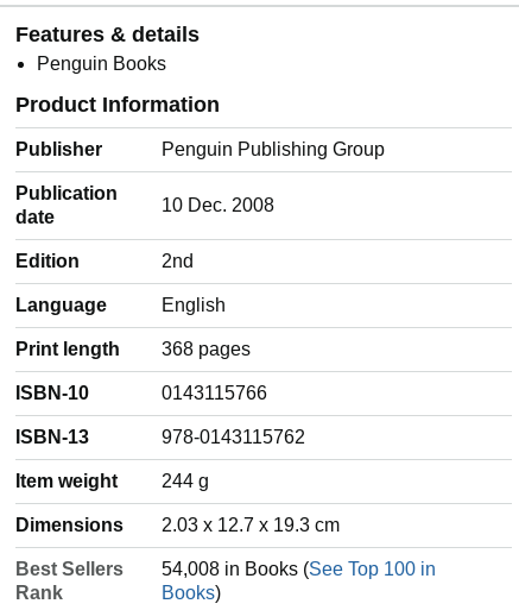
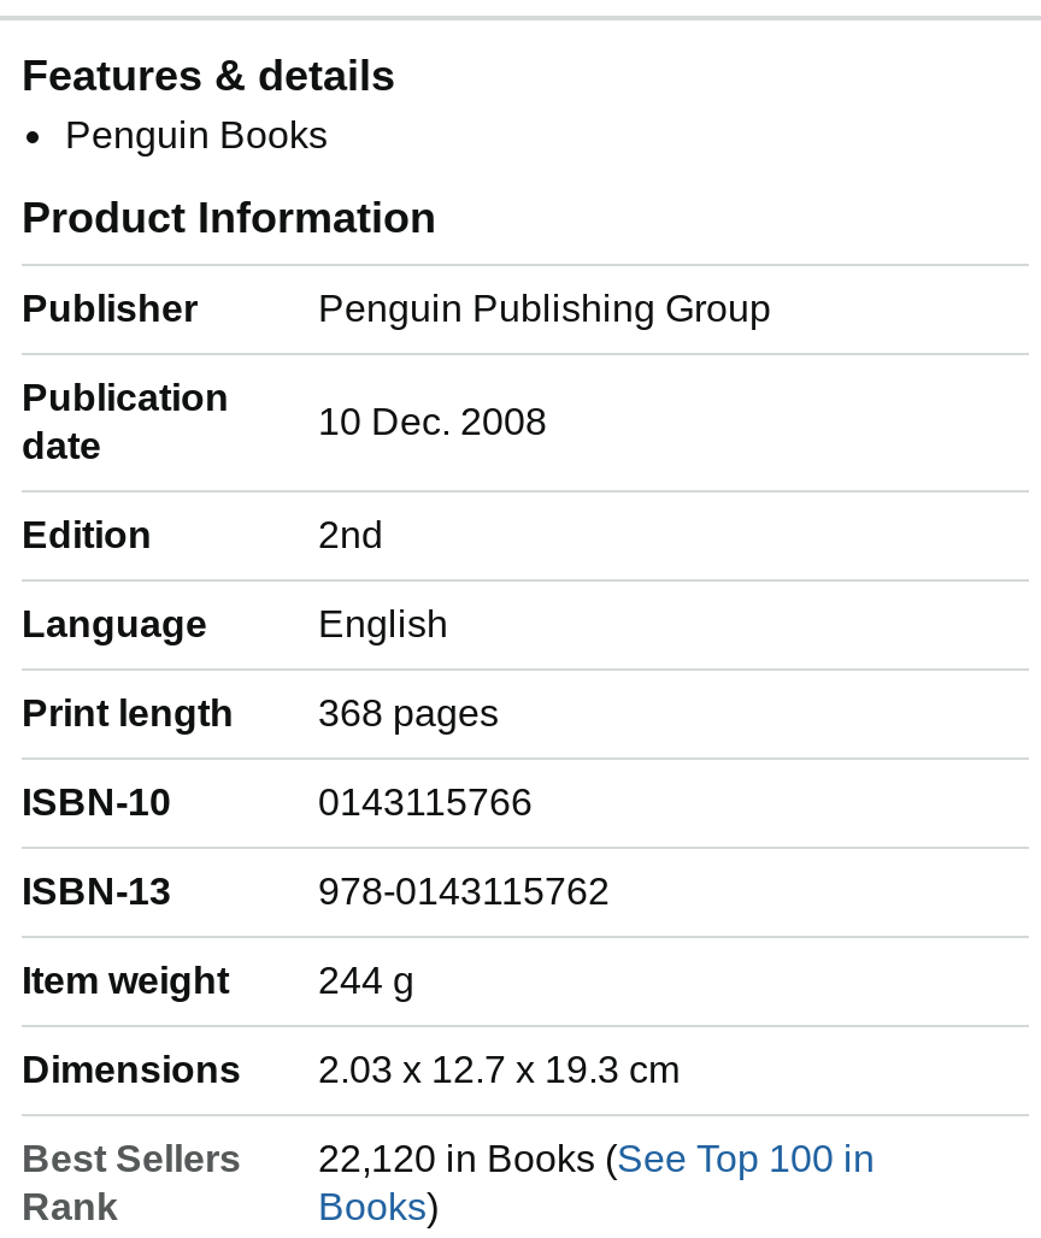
- 54,008 in Books (See Top 100 in
+ 22,120 in Books (See Top 100 in
